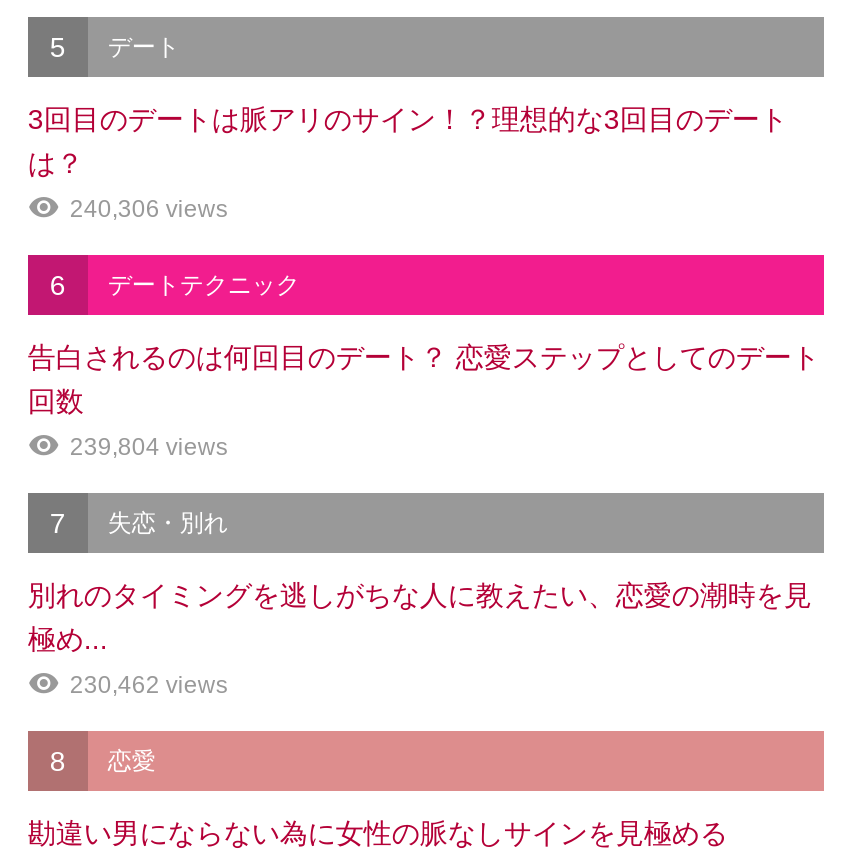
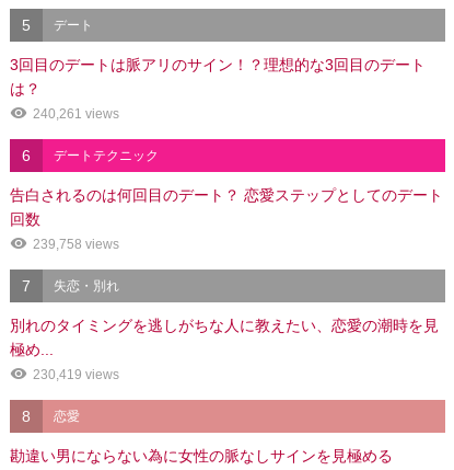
- 240,306 views
+ 240,261 views

- 239,804 views
+ 239,758 views

- 230,462 views
+ 230,419 views
